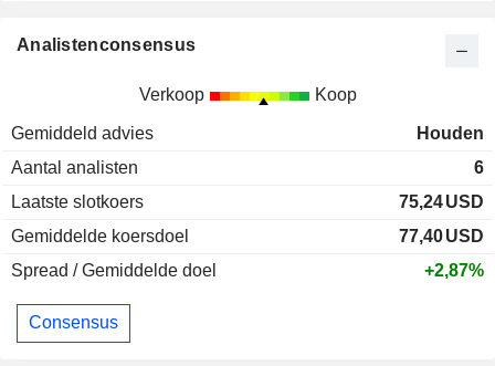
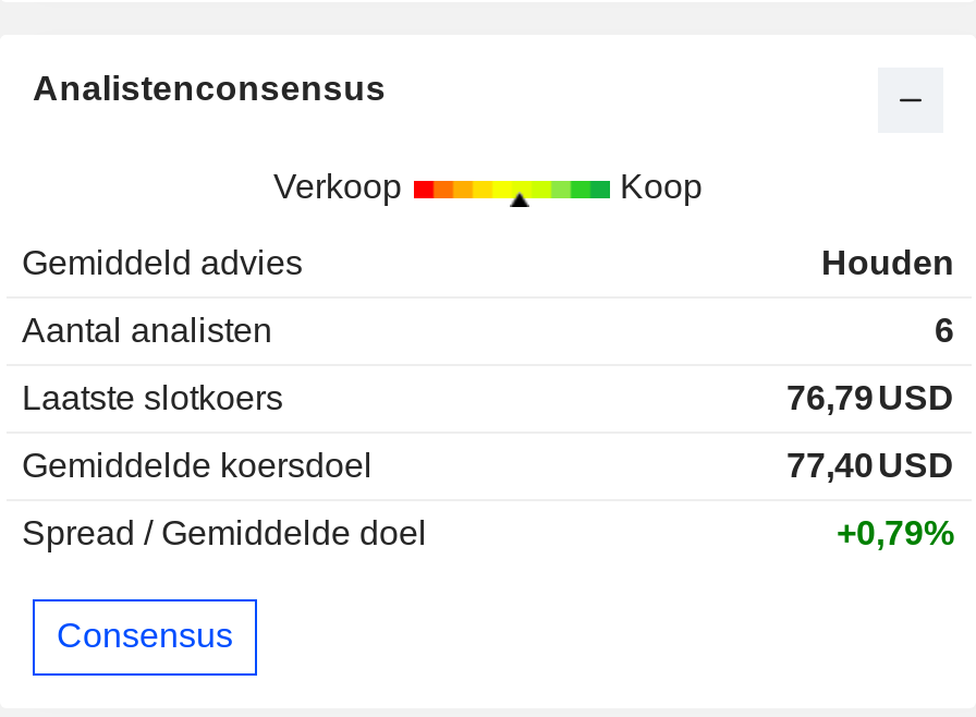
- 75,24 USD
+ 76,79 USD

- +2,87%
+ +0,79%
